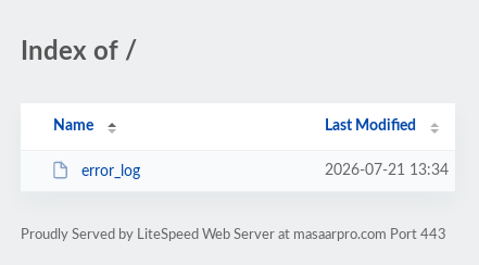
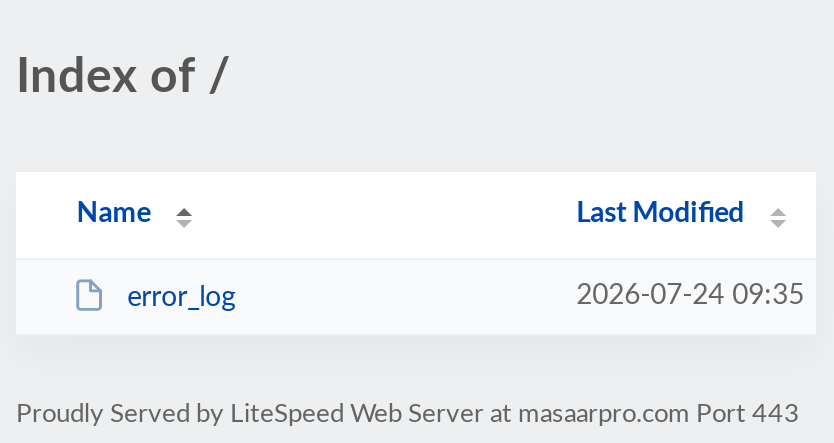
- 2026-07-21 13:34
+ 2026-07-24 09:35
